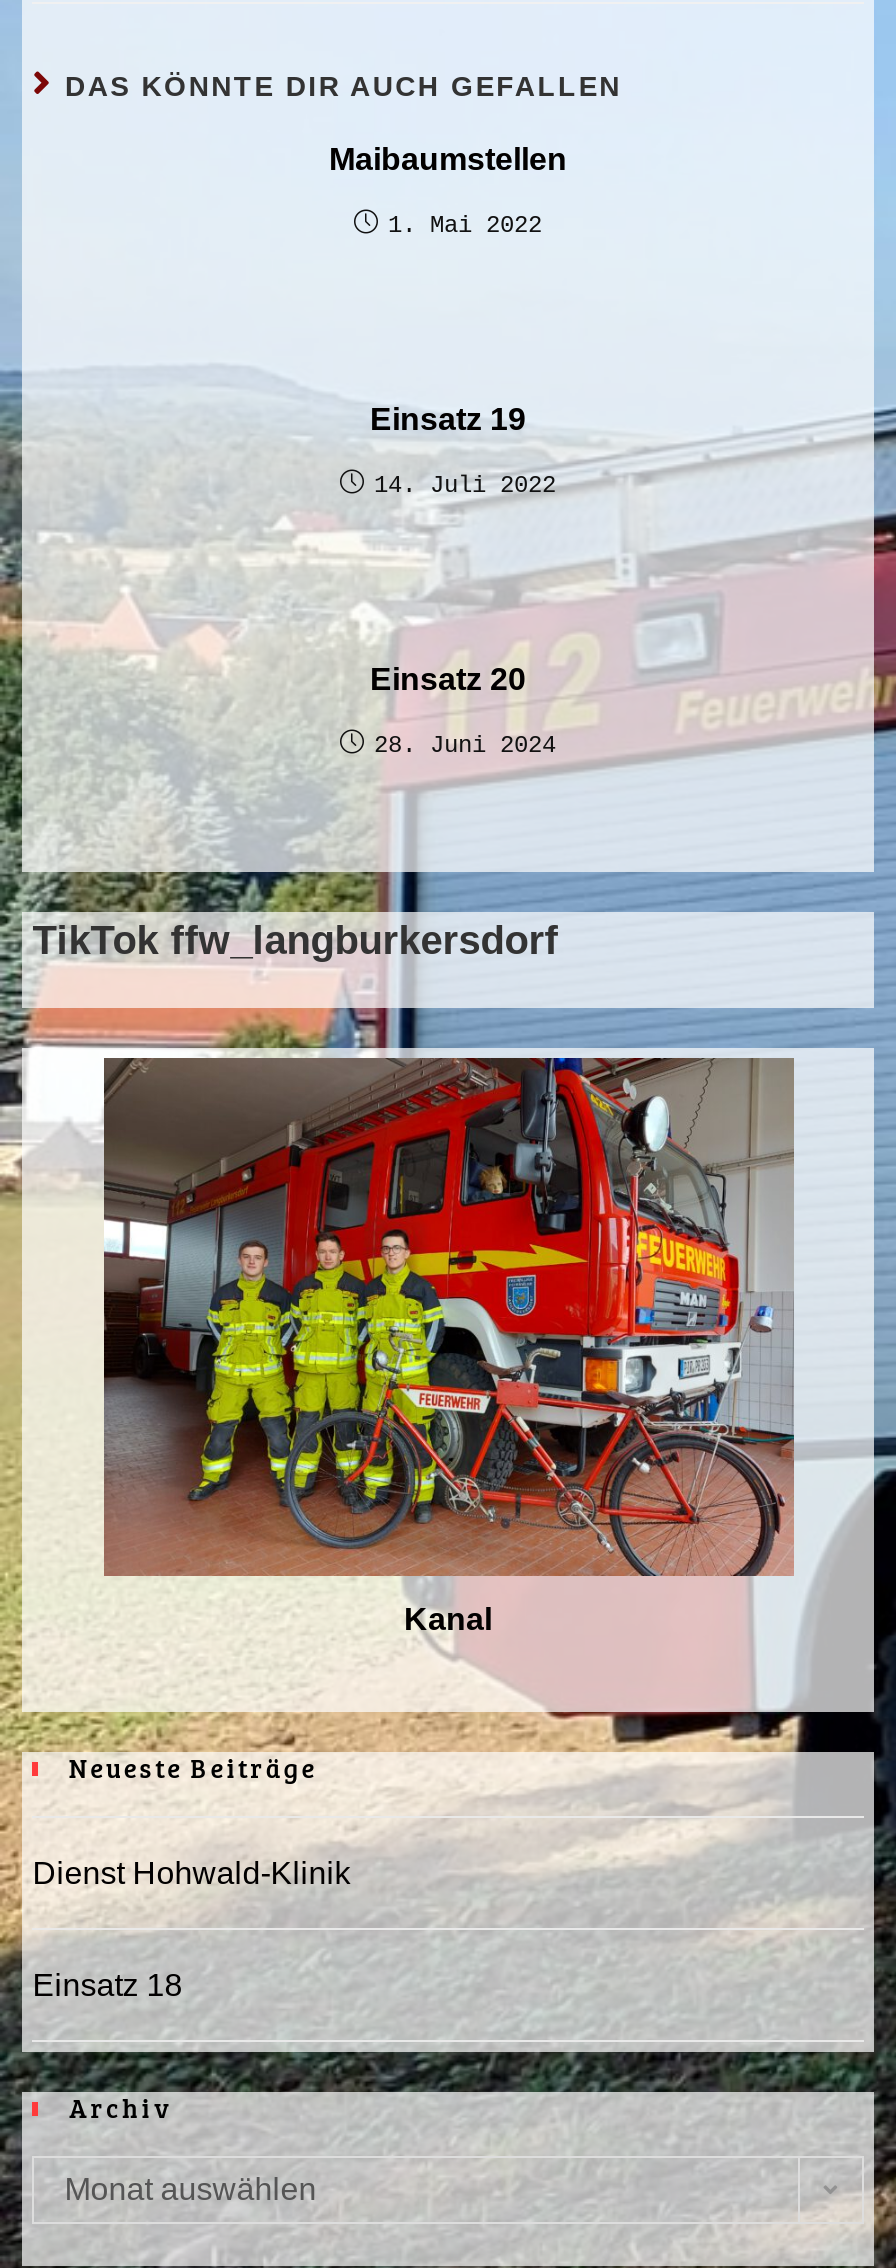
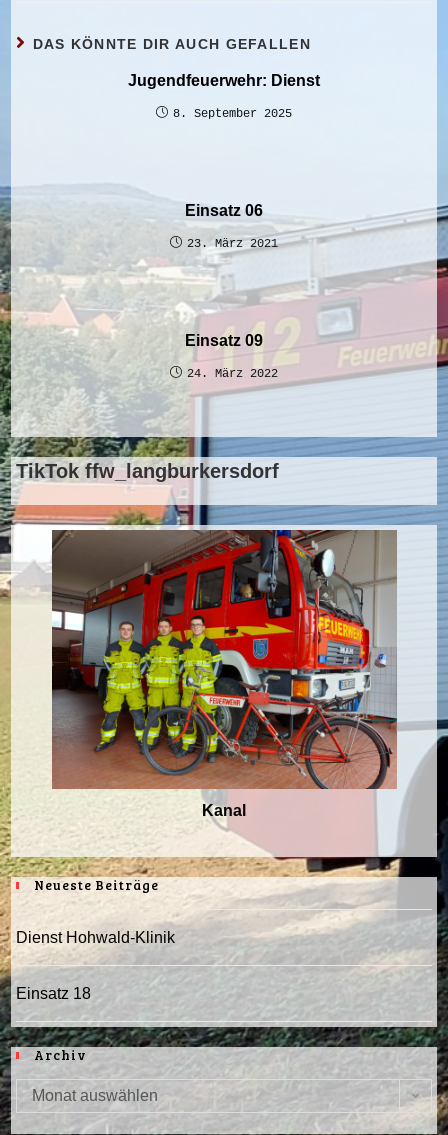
- Maibaumstellen
+ Jugendfeuerwehr: Dienst

- 1. Mai 2022
+ 8. September 2025

- Einsatz 19
+ Einsatz 06

- 14. Juli 2022
+ 23. März 2021

- Einsatz 20
+ Einsatz 09

- 28. Juni 2024
+ 24. März 2022
